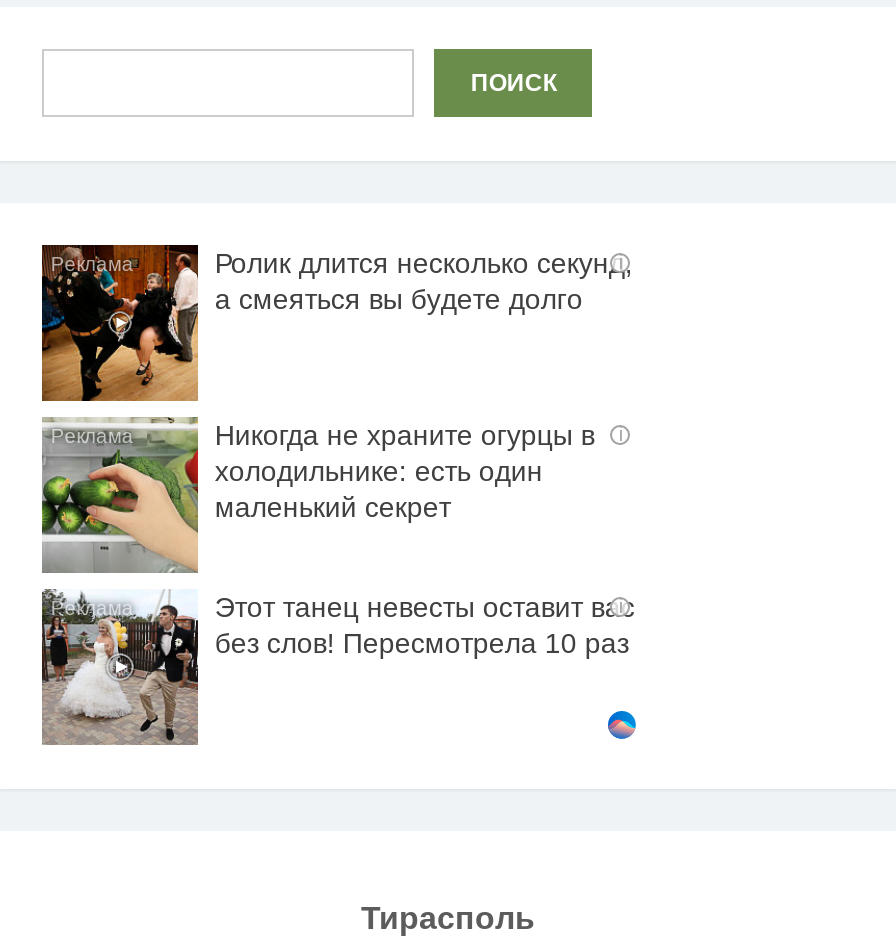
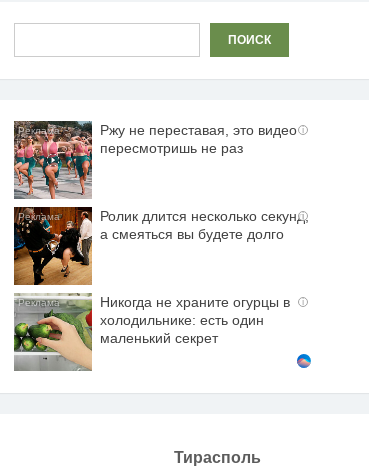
+ [image]
+ Ржу не переставая, это видео
+ пересмотришь не раз

moved down: Ролик длится несколько секунд, | а смеяться вы будете долго | Никогда не храните огурцы в | холодильнике: есть один | маленький секрет

- [image]
- Этот танец невесты оставит вас
- без слов! Пересмотрела 10 раз
